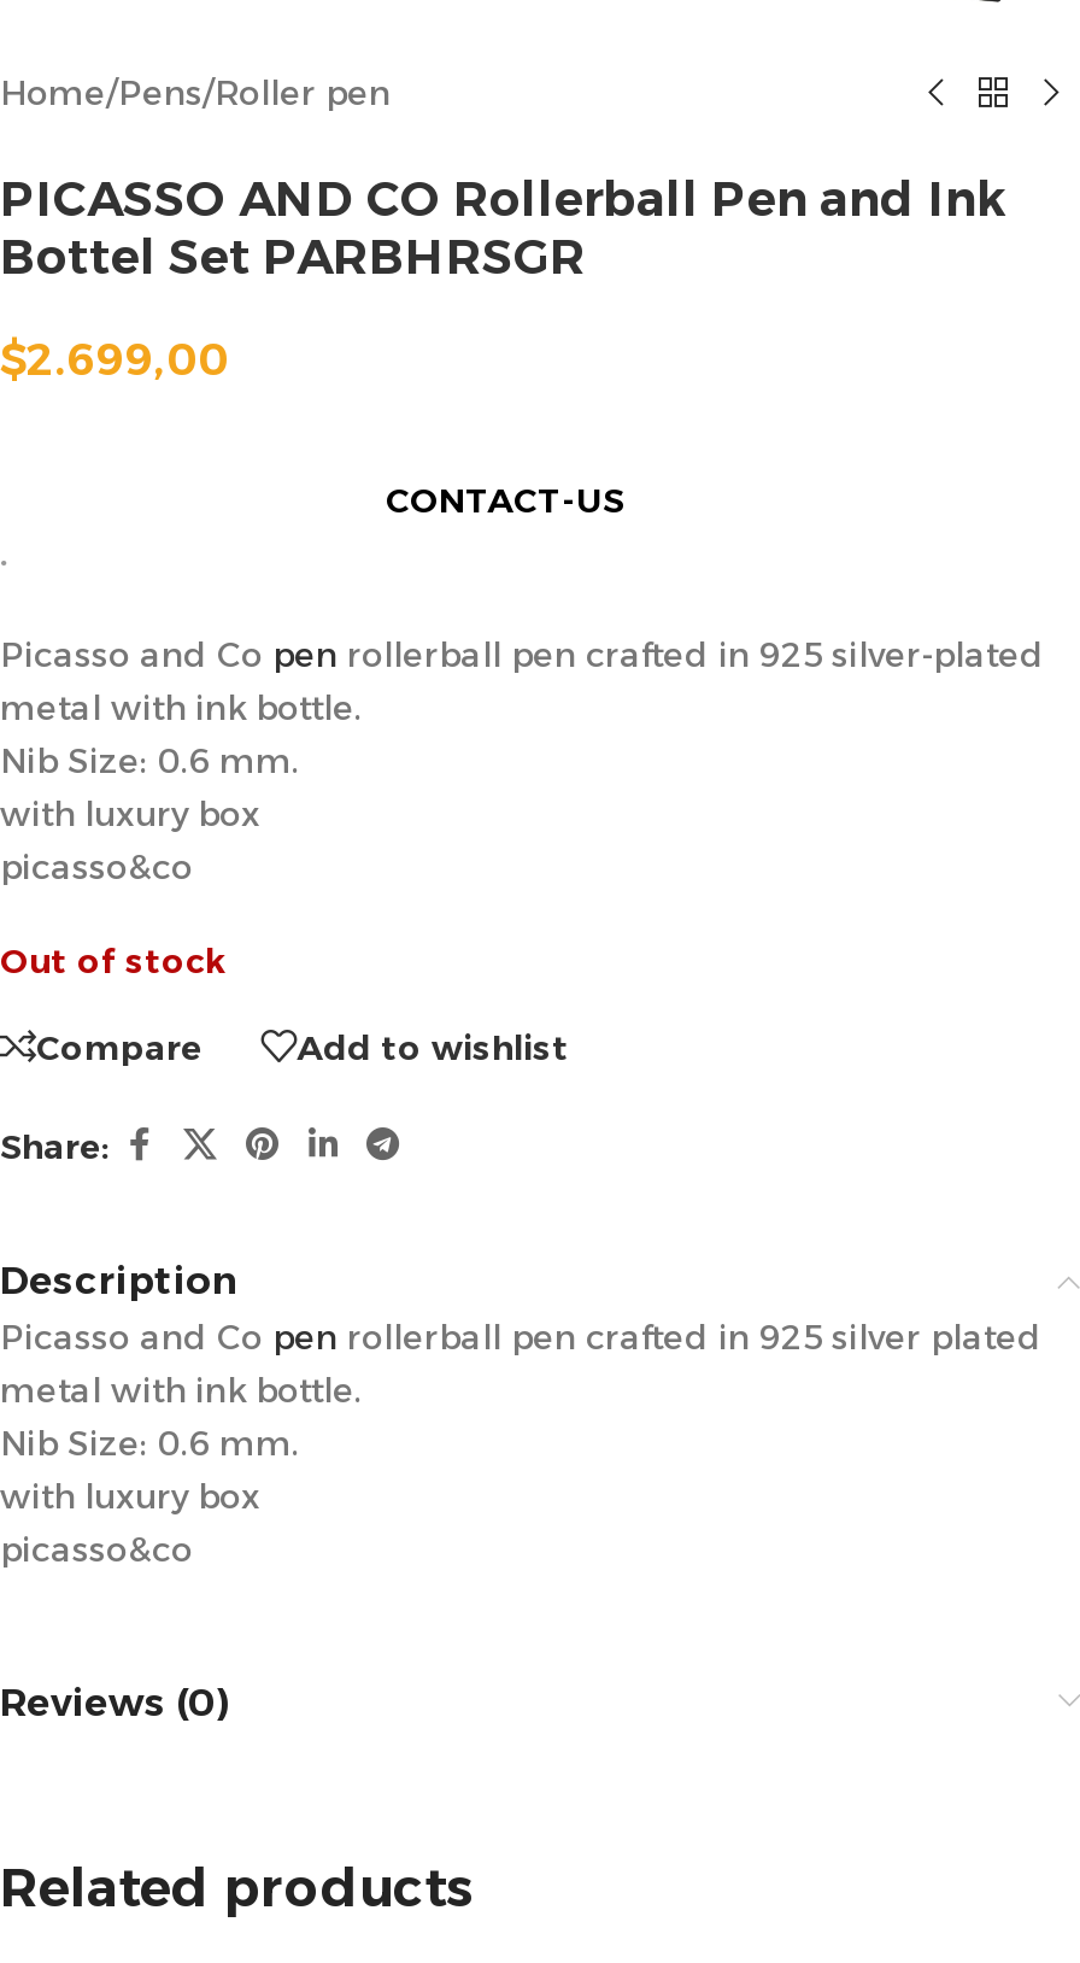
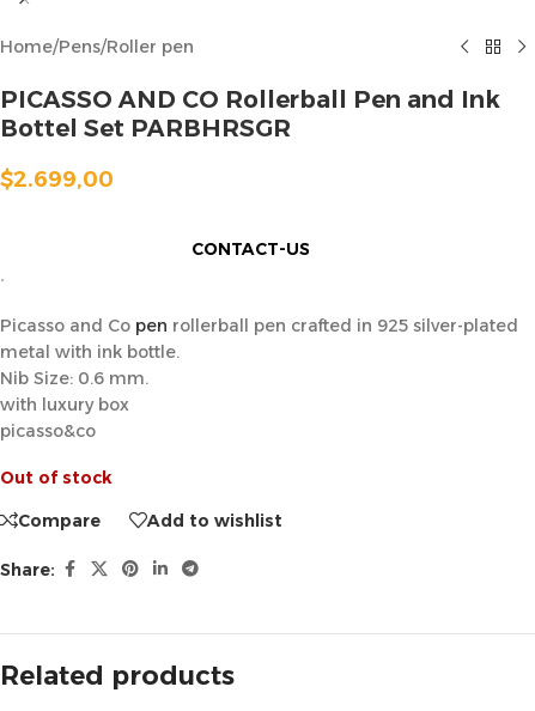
- Description
- Picasso and Co pen rollerball pen crafted in 925 silver plated
- metal with ink bottle.
- Nib Size: 0.6 mm.
- with luxury box
- picasso&co
- Reviews (0)
